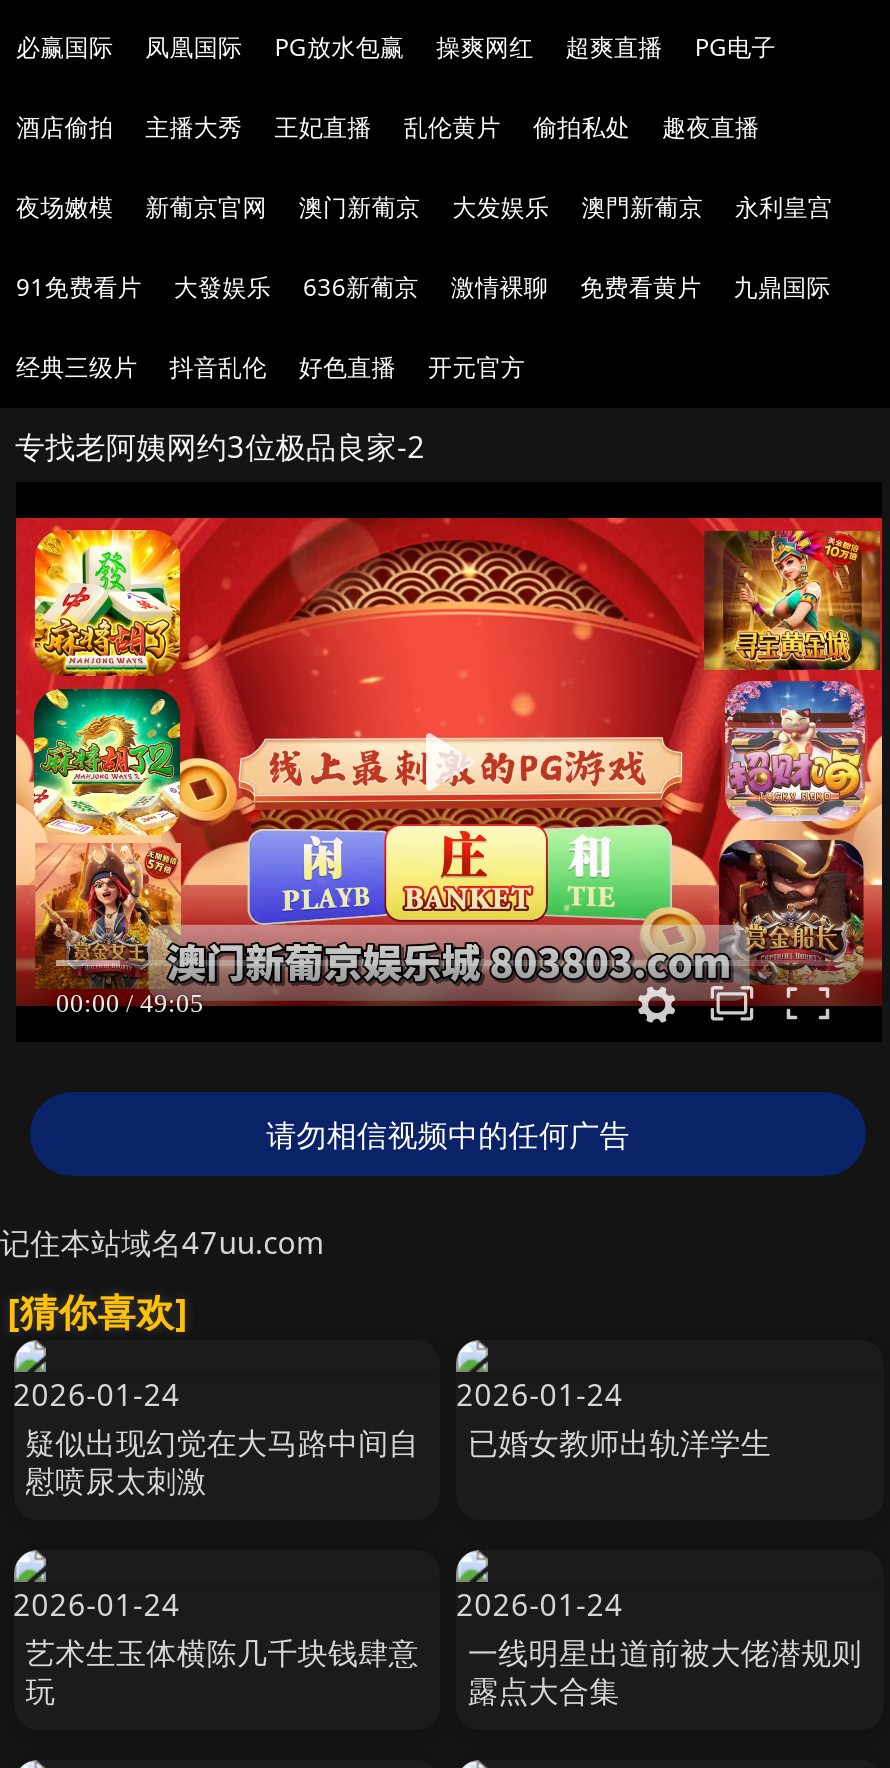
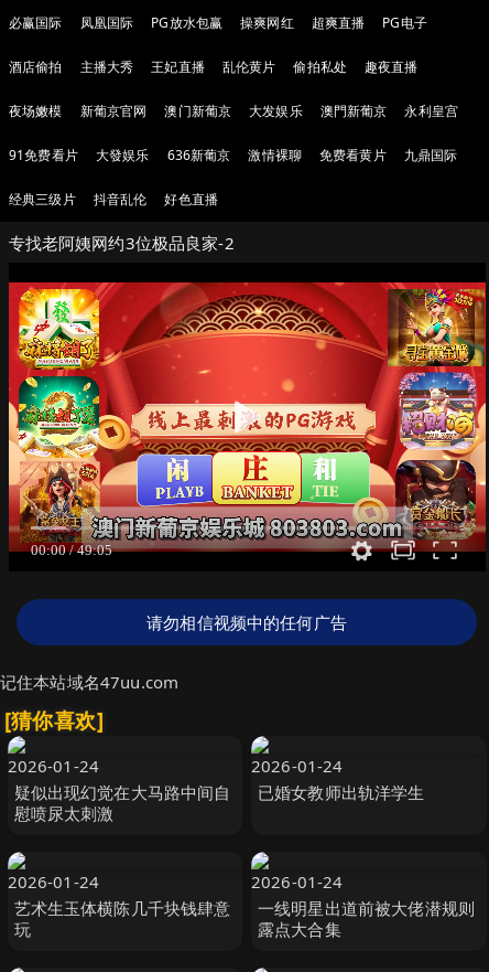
- 开元官方
